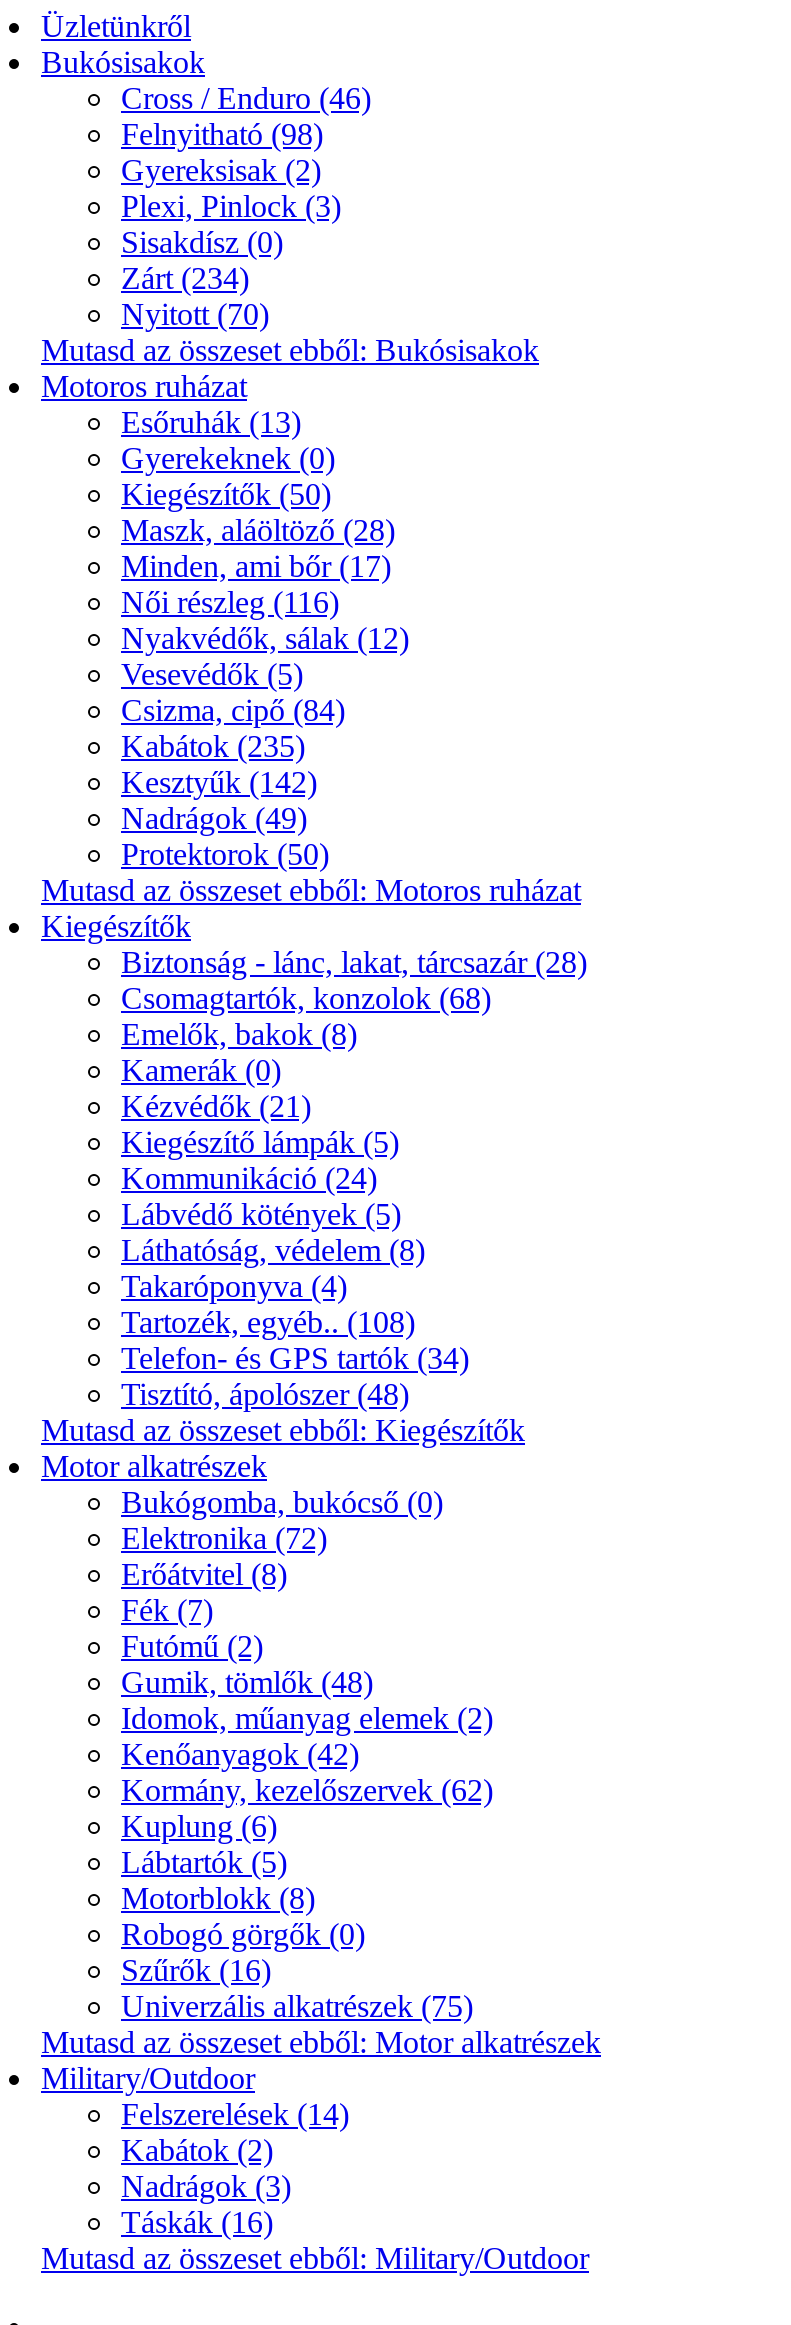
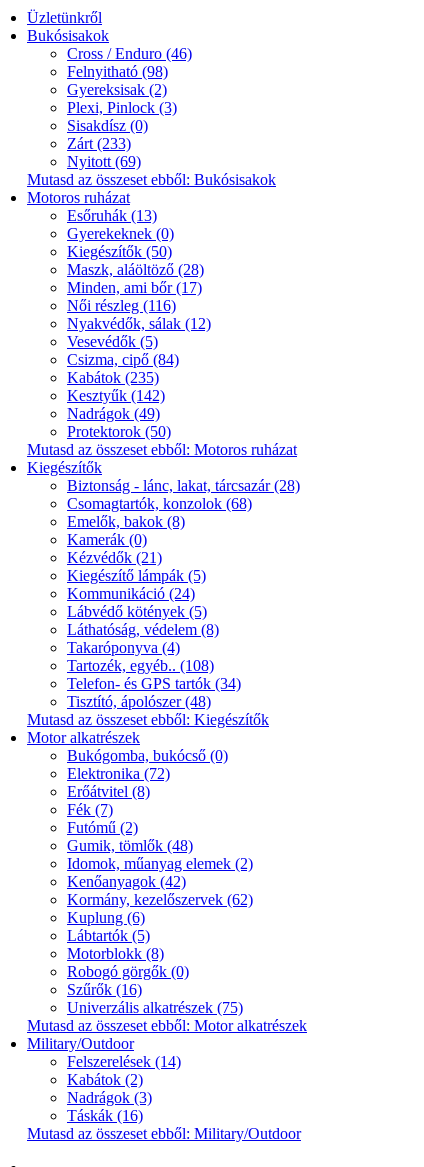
- Zárt (234)
+ Zárt (233)

- Nyitott (70)
+ Nyitott (69)
